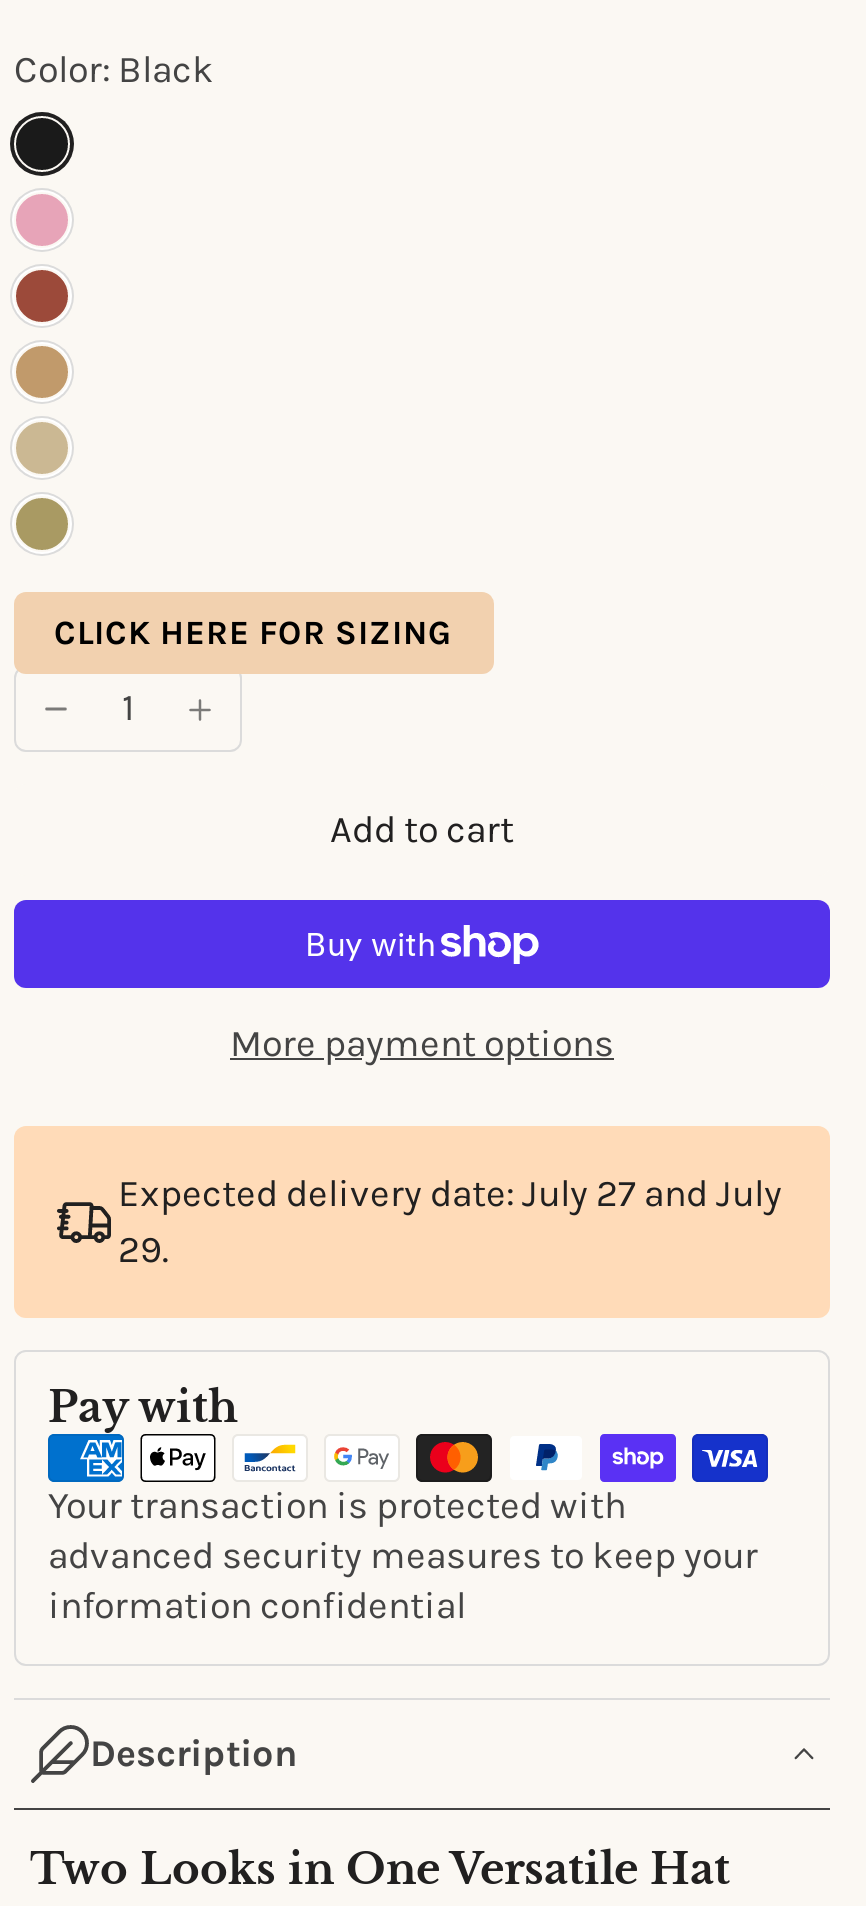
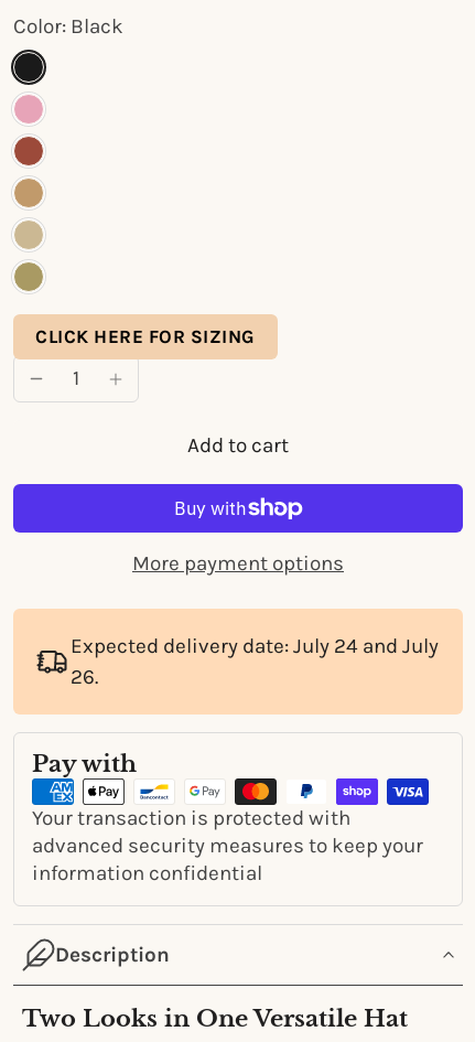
- Expected delivery date: July 27 and July
+ Expected delivery date: July 24 and July

- 29.
+ 26.
